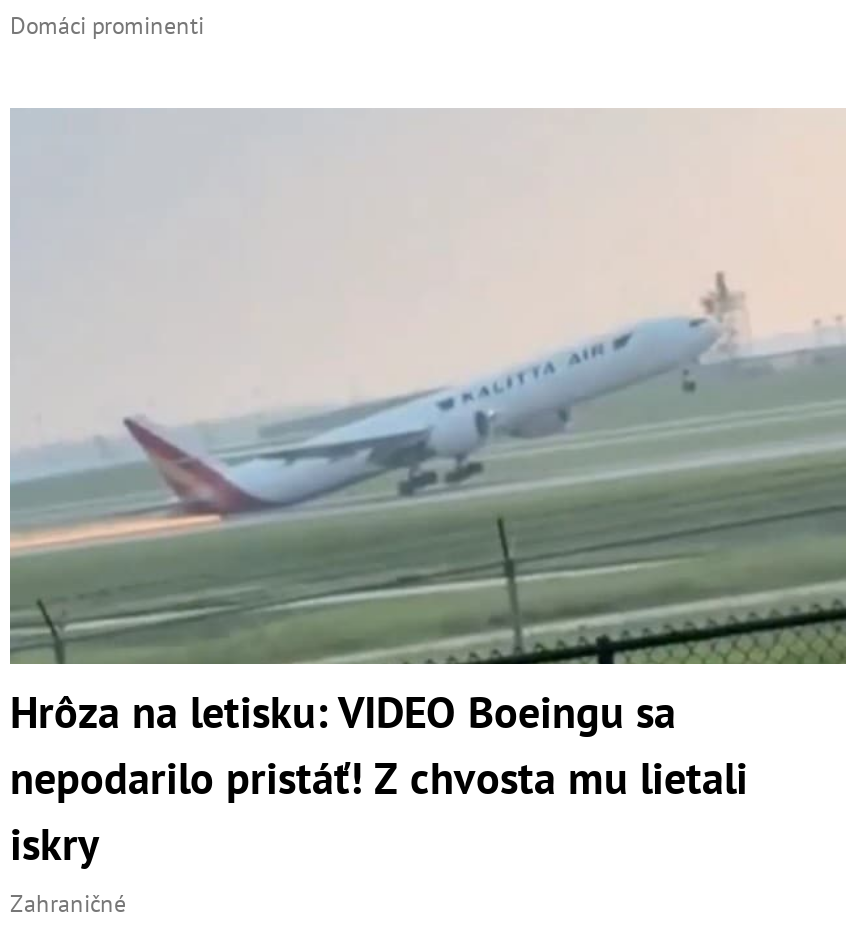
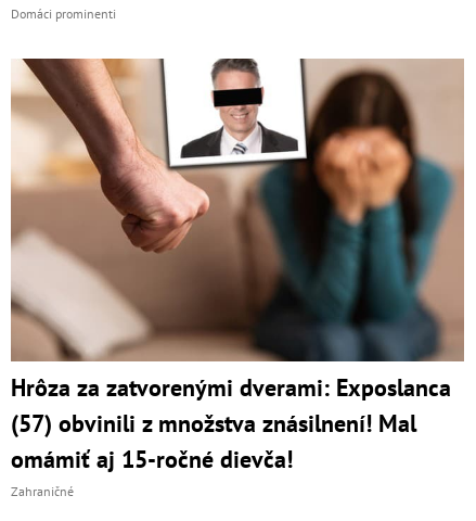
- [image]
- Hrôza na letisku: VIDEO Boeingu sa
- nepodarilo pristáť! Z chvosta mu lietali
- iskry
+ [image]
+ Hrôza za zatvorenými dverami: Exposlanca
+ (57) obvinili z množstva znásilnení! Mal
+ omámiť aj 15-ročné dievča!
